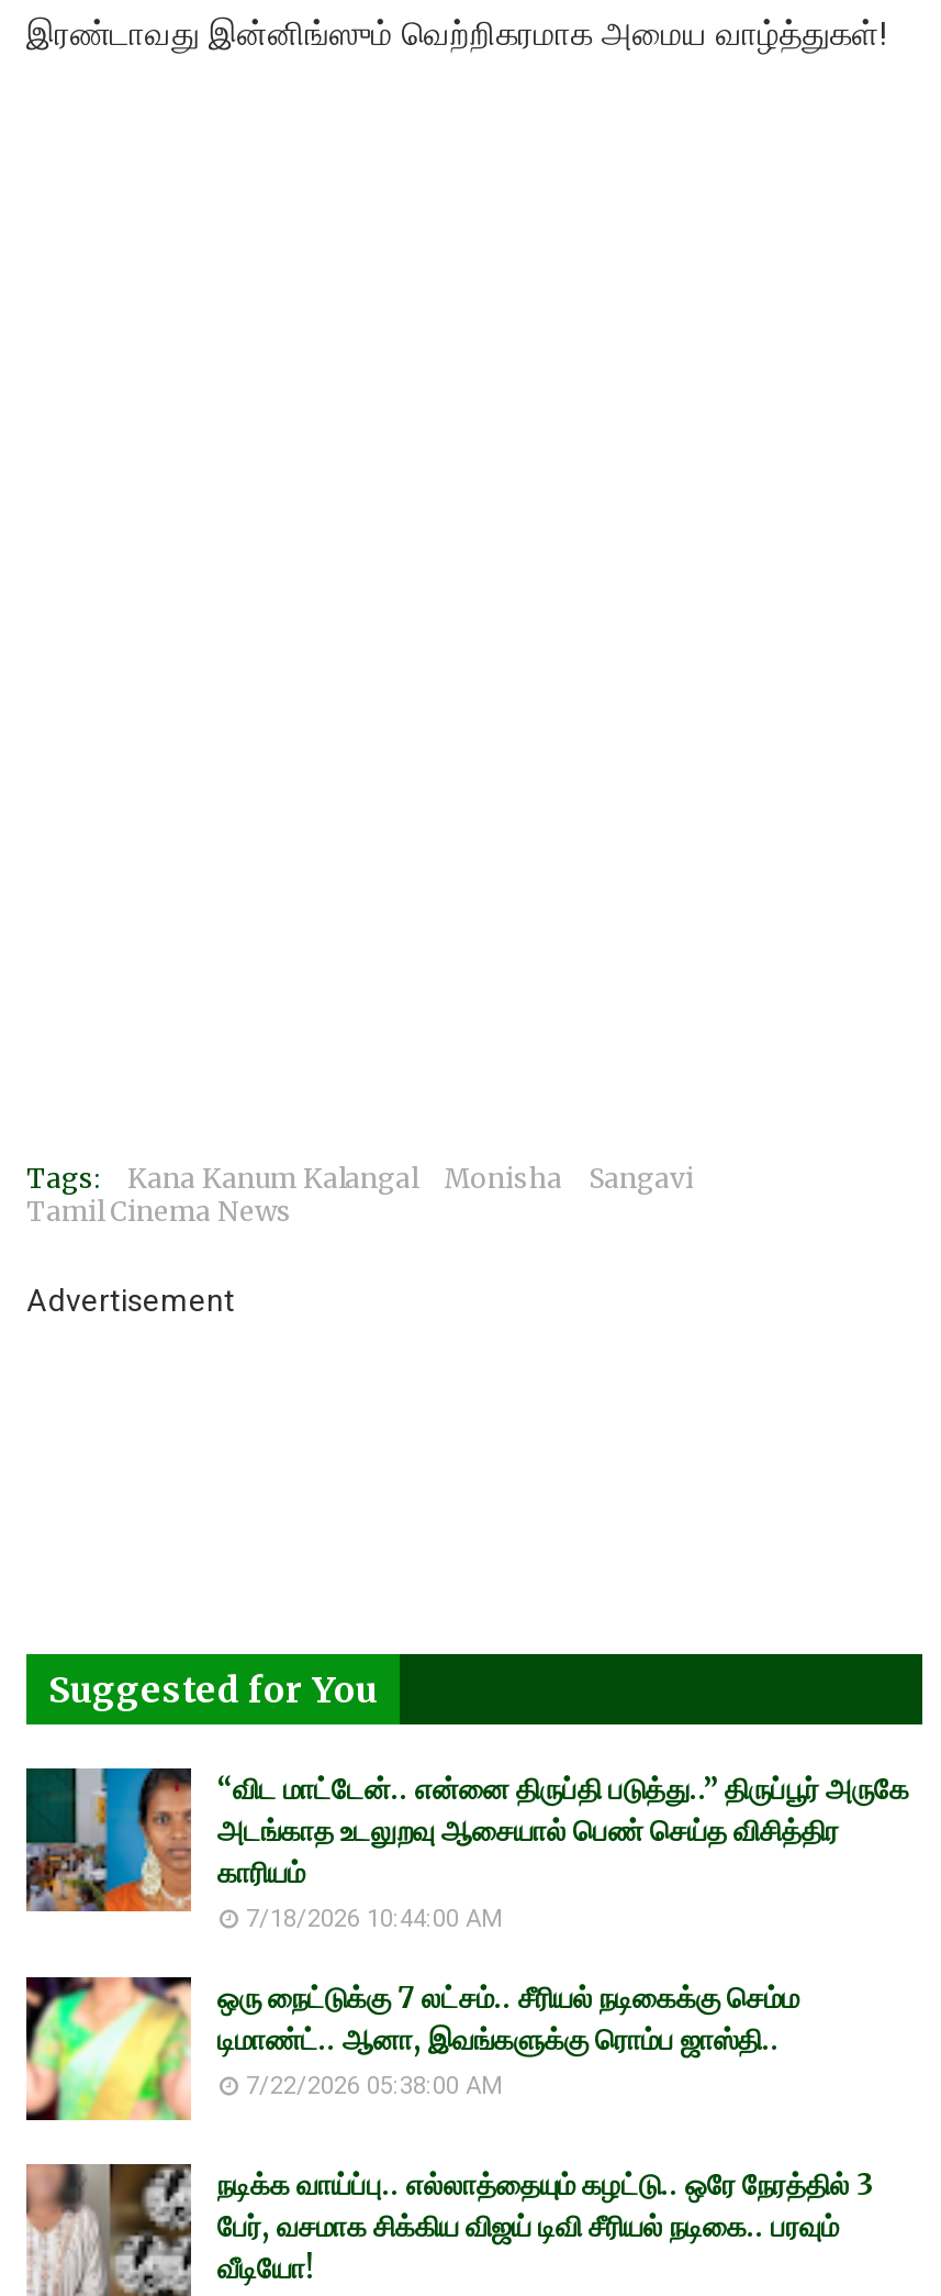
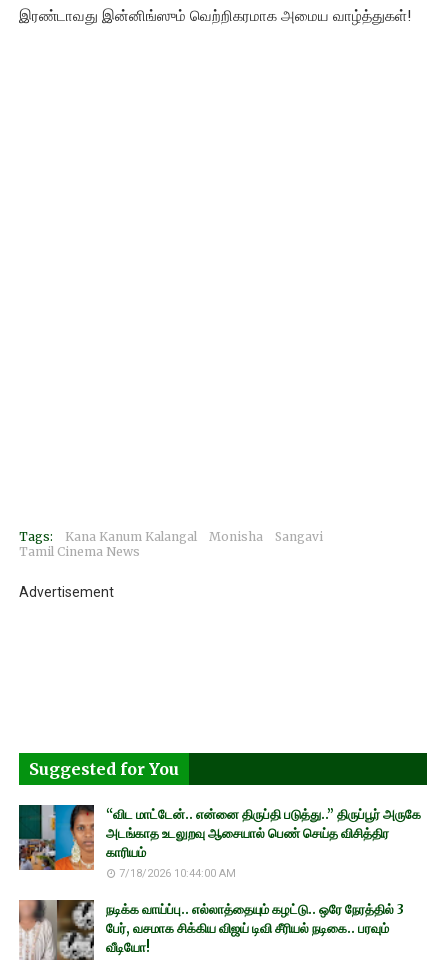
- [image]
- ஒரு நைட்டுக்கு 7 லட்சம்.. சீரியல் நடிகைக்கு செம்ம
- டிமாண்ட்.. ஆனா, இவங்களுக்கு ரொம்ப ஜாஸ்தி..
- 7/22/2026 05:38:00 AM
